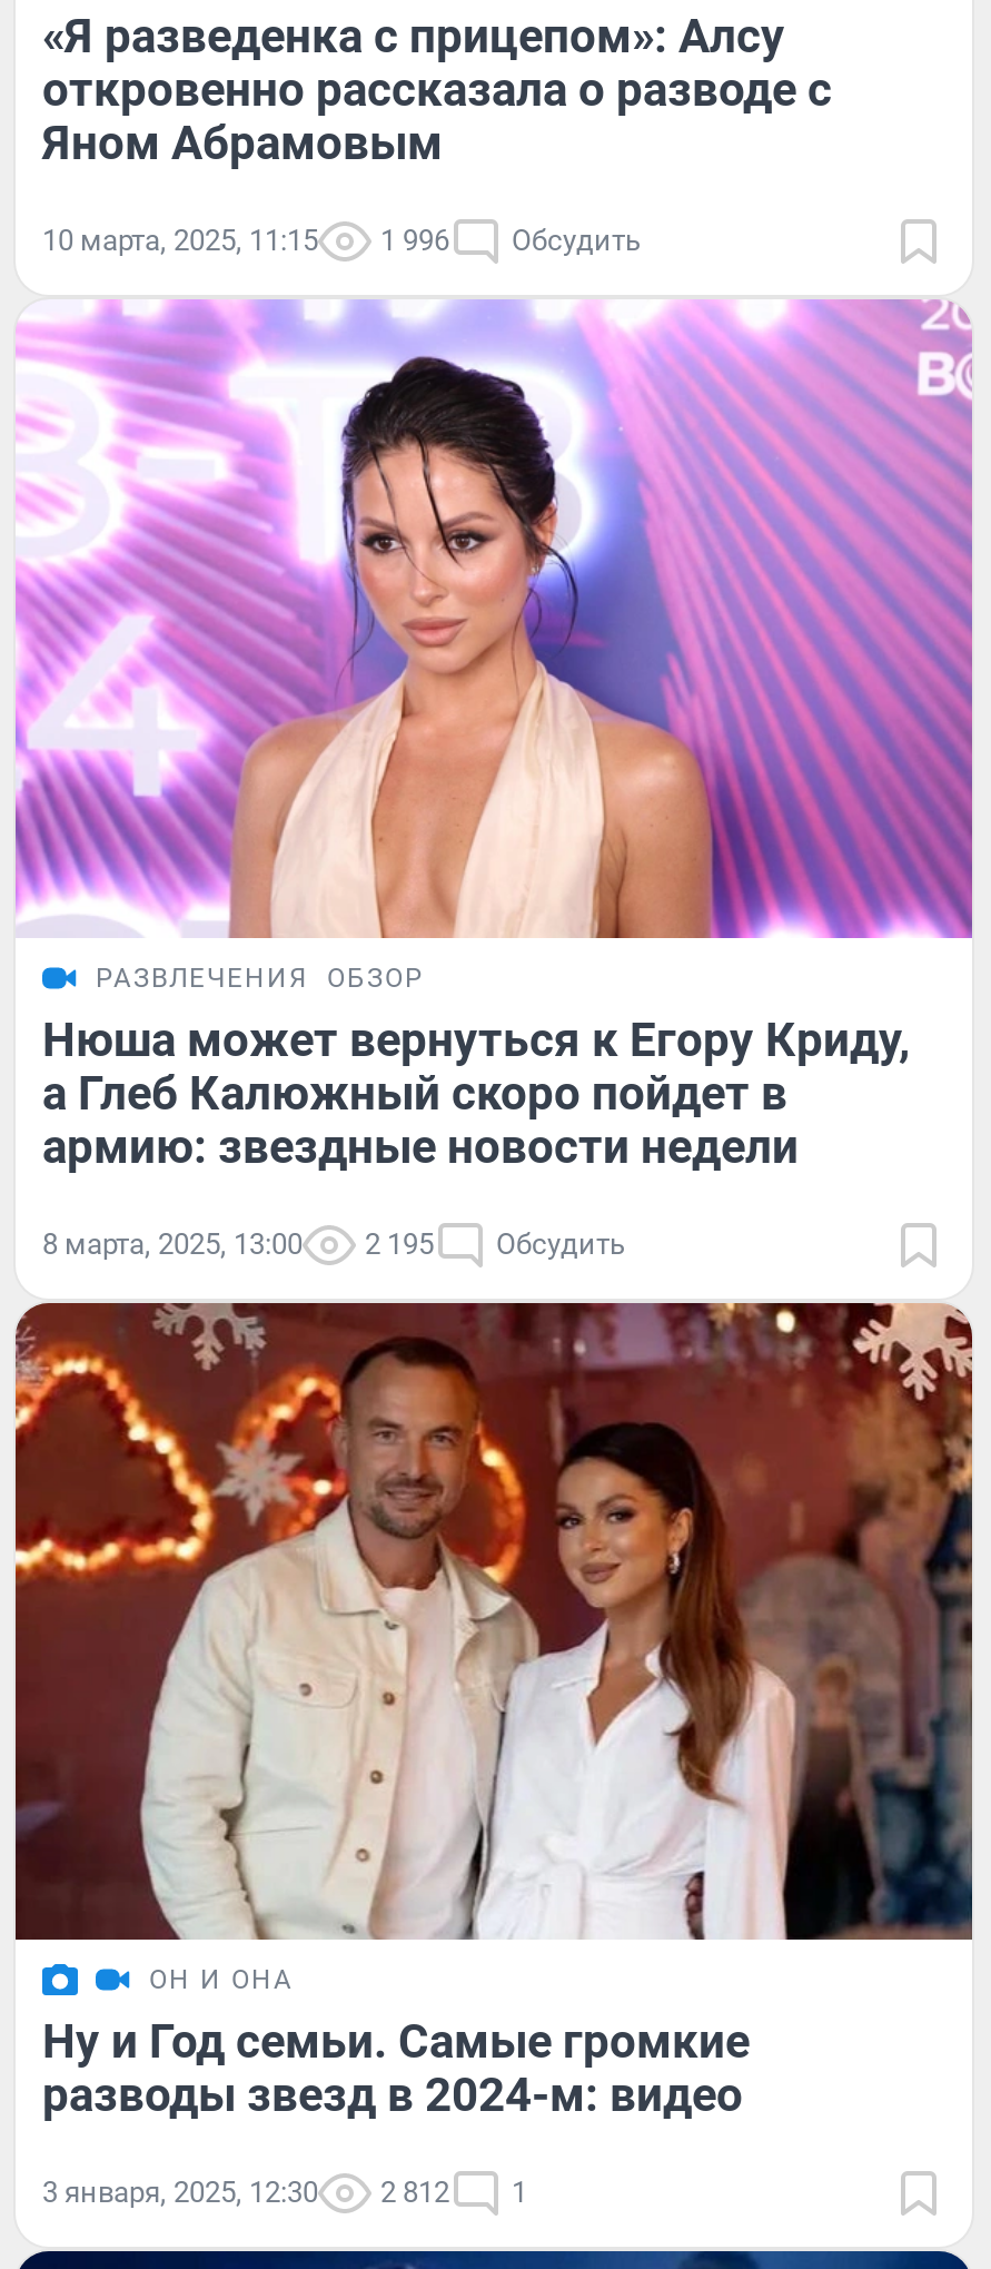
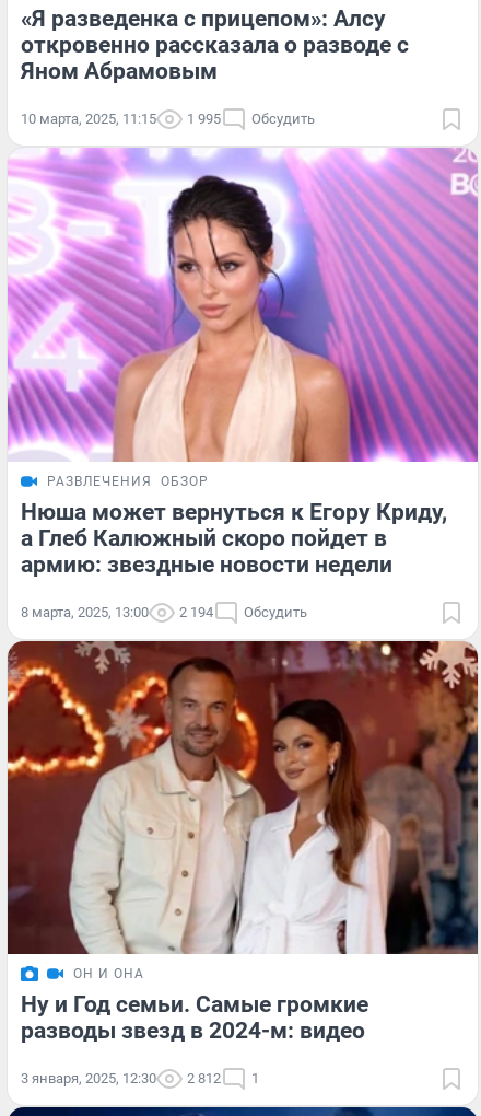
- 10 марта, 2025, 11:15 1 996 Обсудить
+ 10 марта, 2025, 11:15 1 995 Обсудить

- 8 марта, 2025, 13:00 2 195 Обсудить
+ 8 марта, 2025, 13:00 2 194 Обсудить
